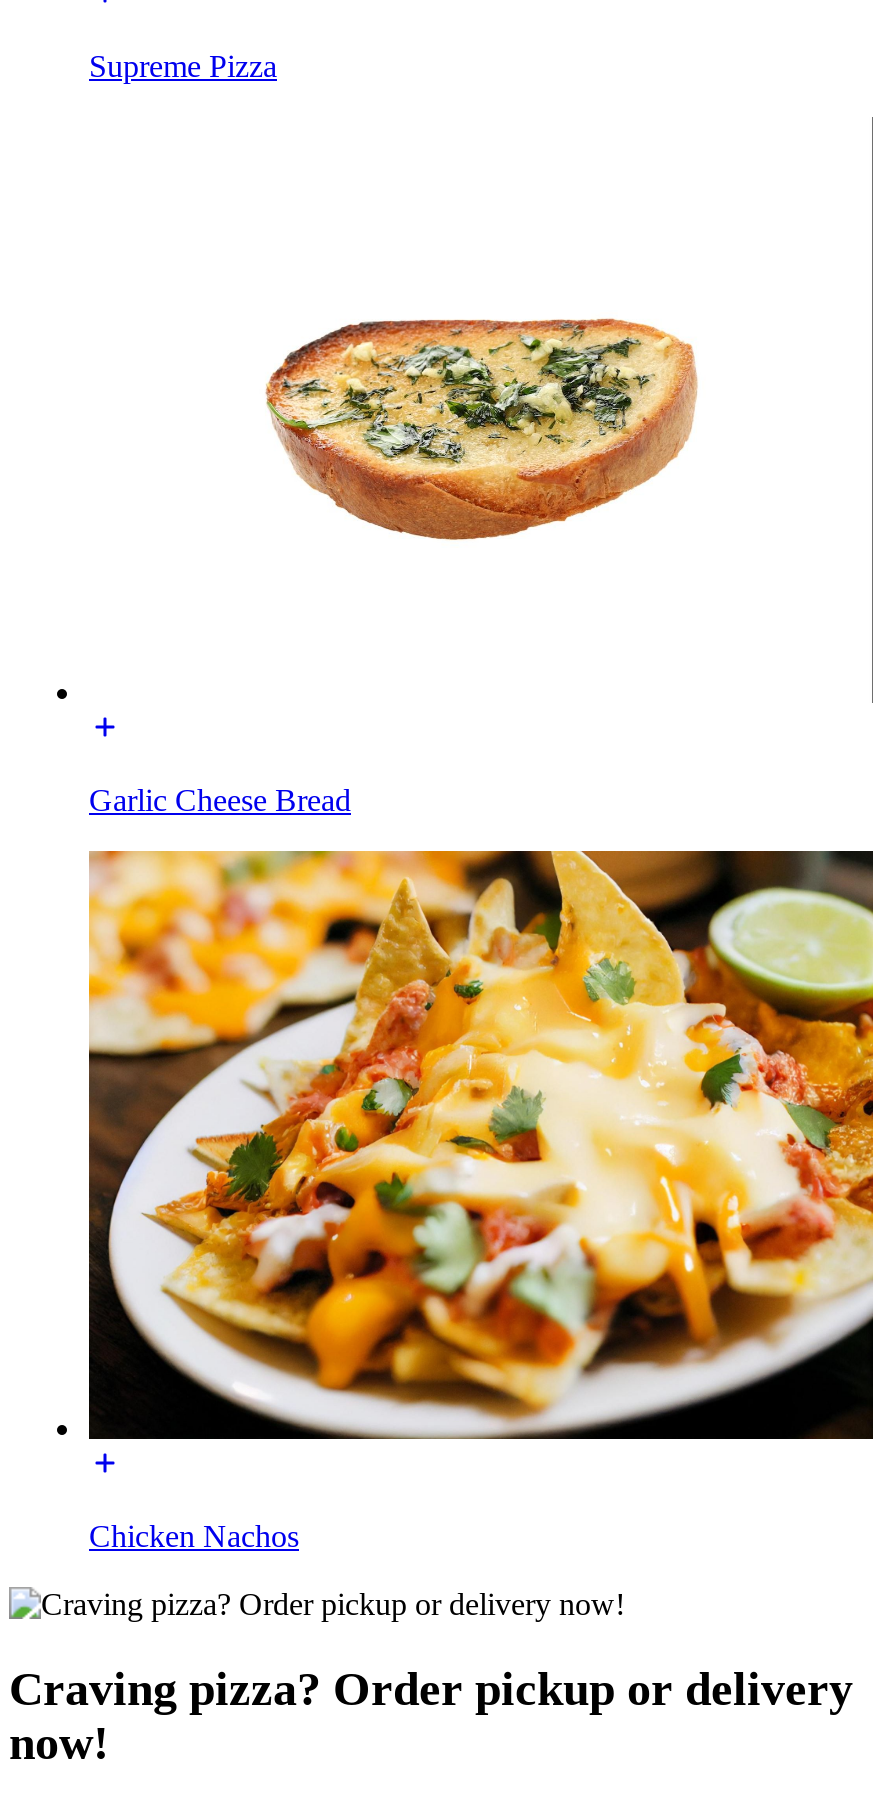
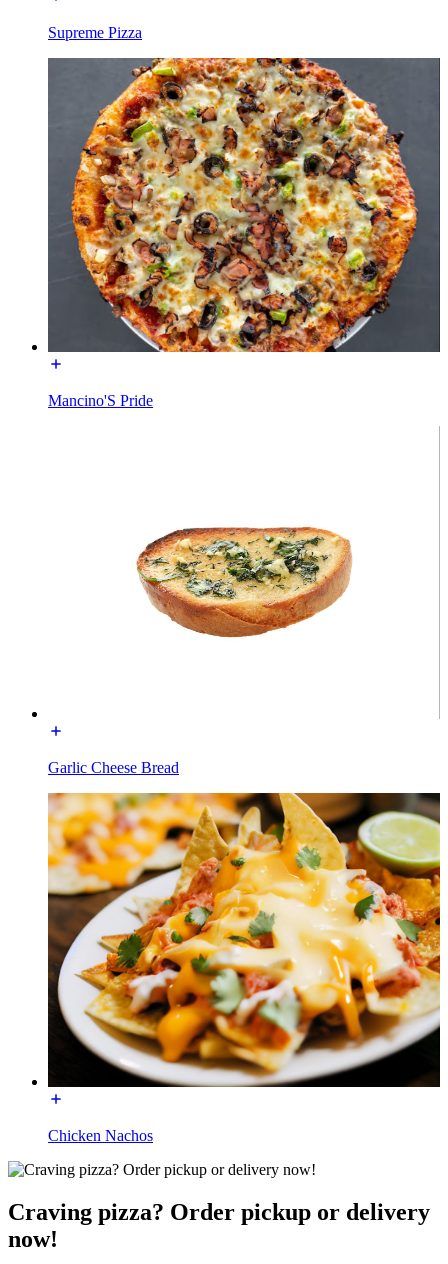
+ [image]
+ Mancino'S Pride
